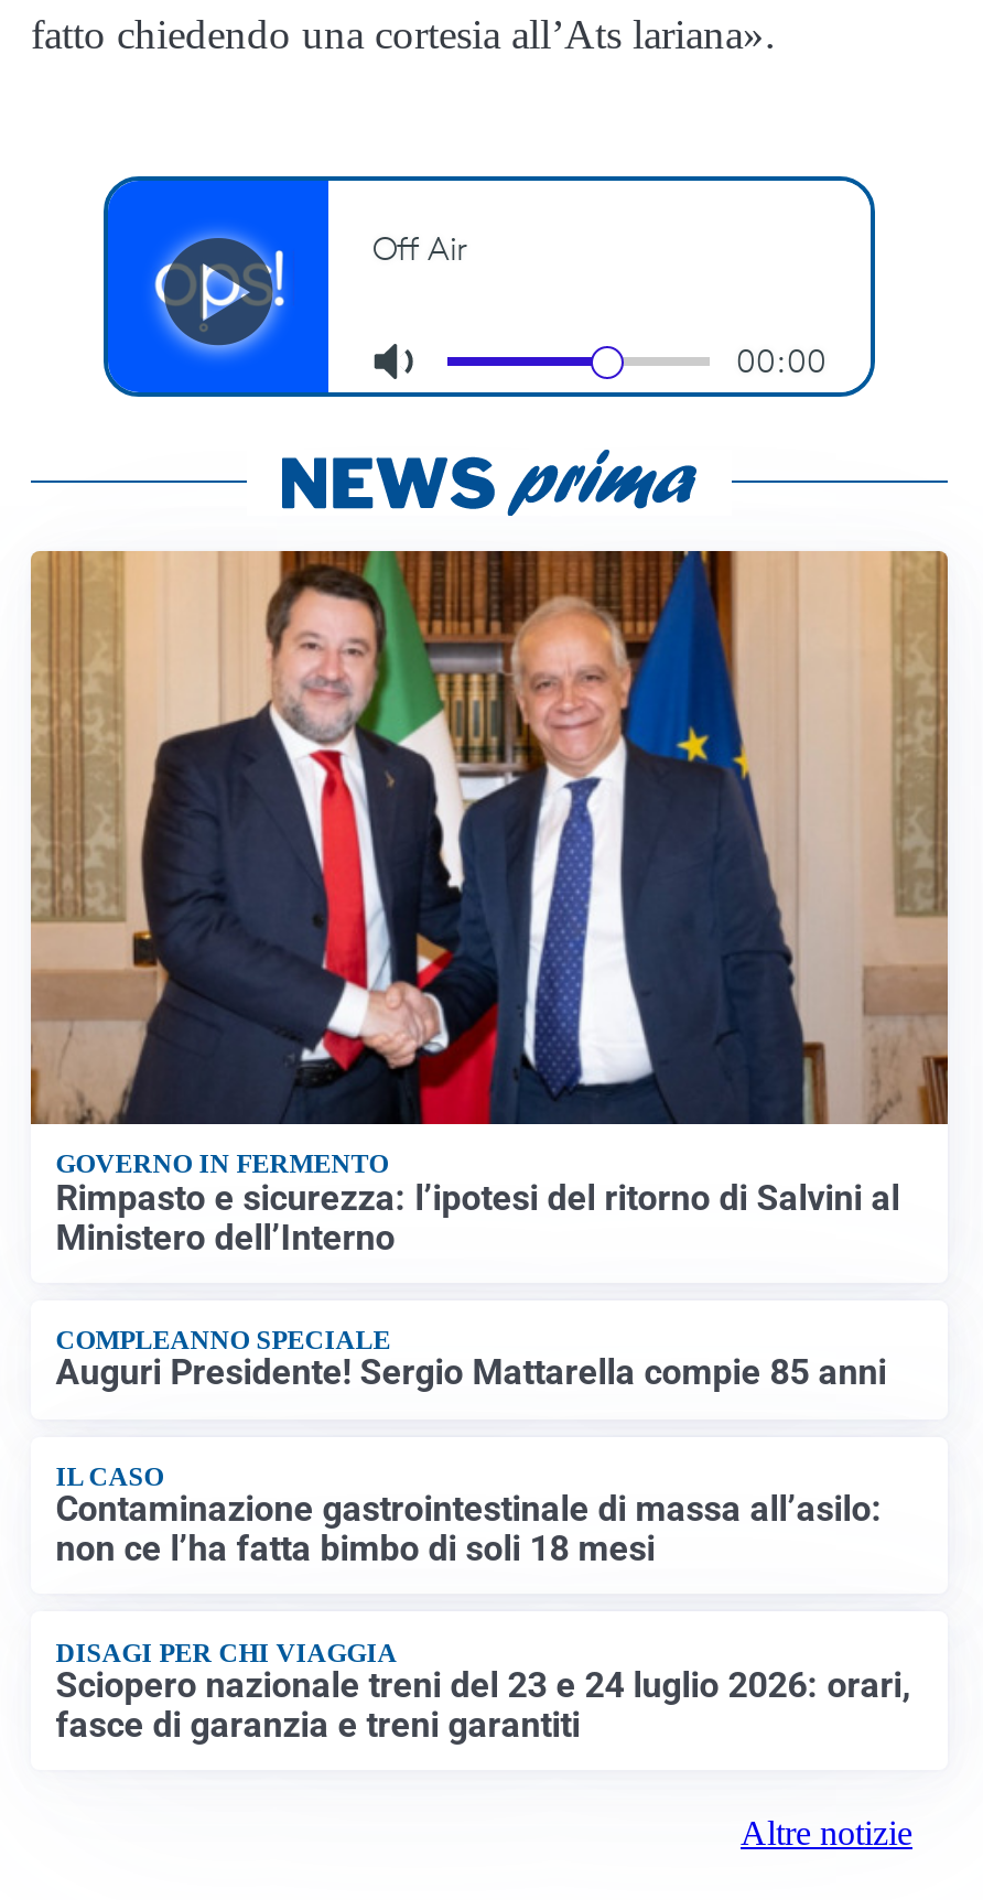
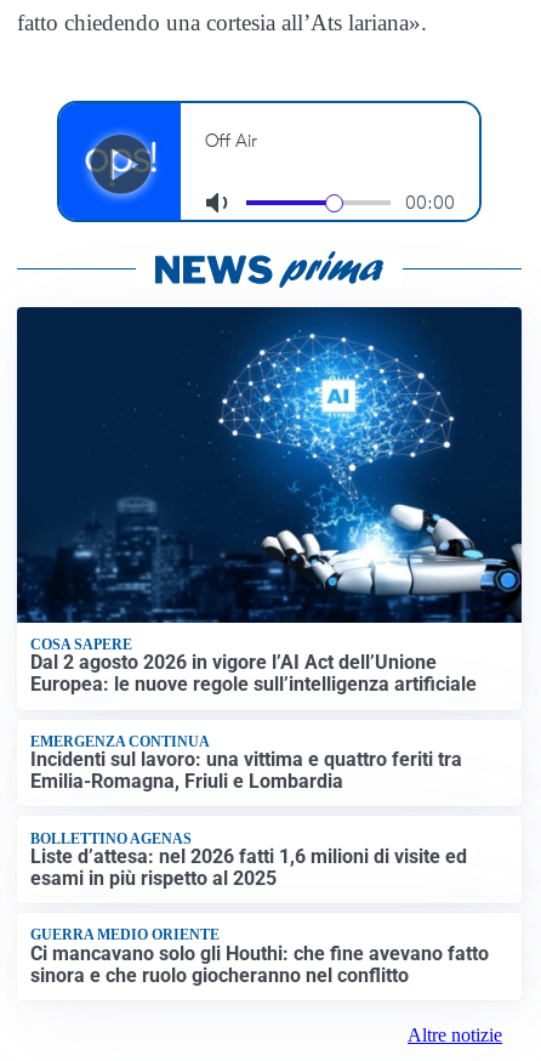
- [image]
- GOVERNO IN FERMENTO
- Rimpasto e sicurezza: l’ipotesi del ritorno di Salvini al
- Ministero dell’Interno
+ [image]
+ COSA SAPERE
+ Dal 2 agosto 2026 in vigore l’AI Act dell’Unione
+ Europea: le nuove regole sull’intelligenza artificiale

- COMPLEANNO SPECIALE
- Auguri Presidente! Sergio Mattarella compie 85 anni
+ EMERGENZA CONTINUA
+ Incidenti sul lavoro: una vittima e quattro feriti tra
+ Emilia-Romagna, Friuli e Lombardia

- IL CASO
- Contaminazione gastrointestinale di massa all’asilo:
- non ce l’ha fatta bimbo di soli 18 mesi
+ BOLLETTINO AGENAS
+ Liste d’attesa: nel 2026 fatti 1,6 milioni di visite ed
+ esami in più rispetto al 2025

- DISAGI PER CHI VIAGGIA
- Sciopero nazionale treni del 23 e 24 luglio 2026: orari,
- fasce di garanzia e treni garantiti
+ GUERRA MEDIO ORIENTE
+ Ci mancavano solo gli Houthi: che fine avevano fatto
+ sinora e che ruolo giocheranno nel conflitto
